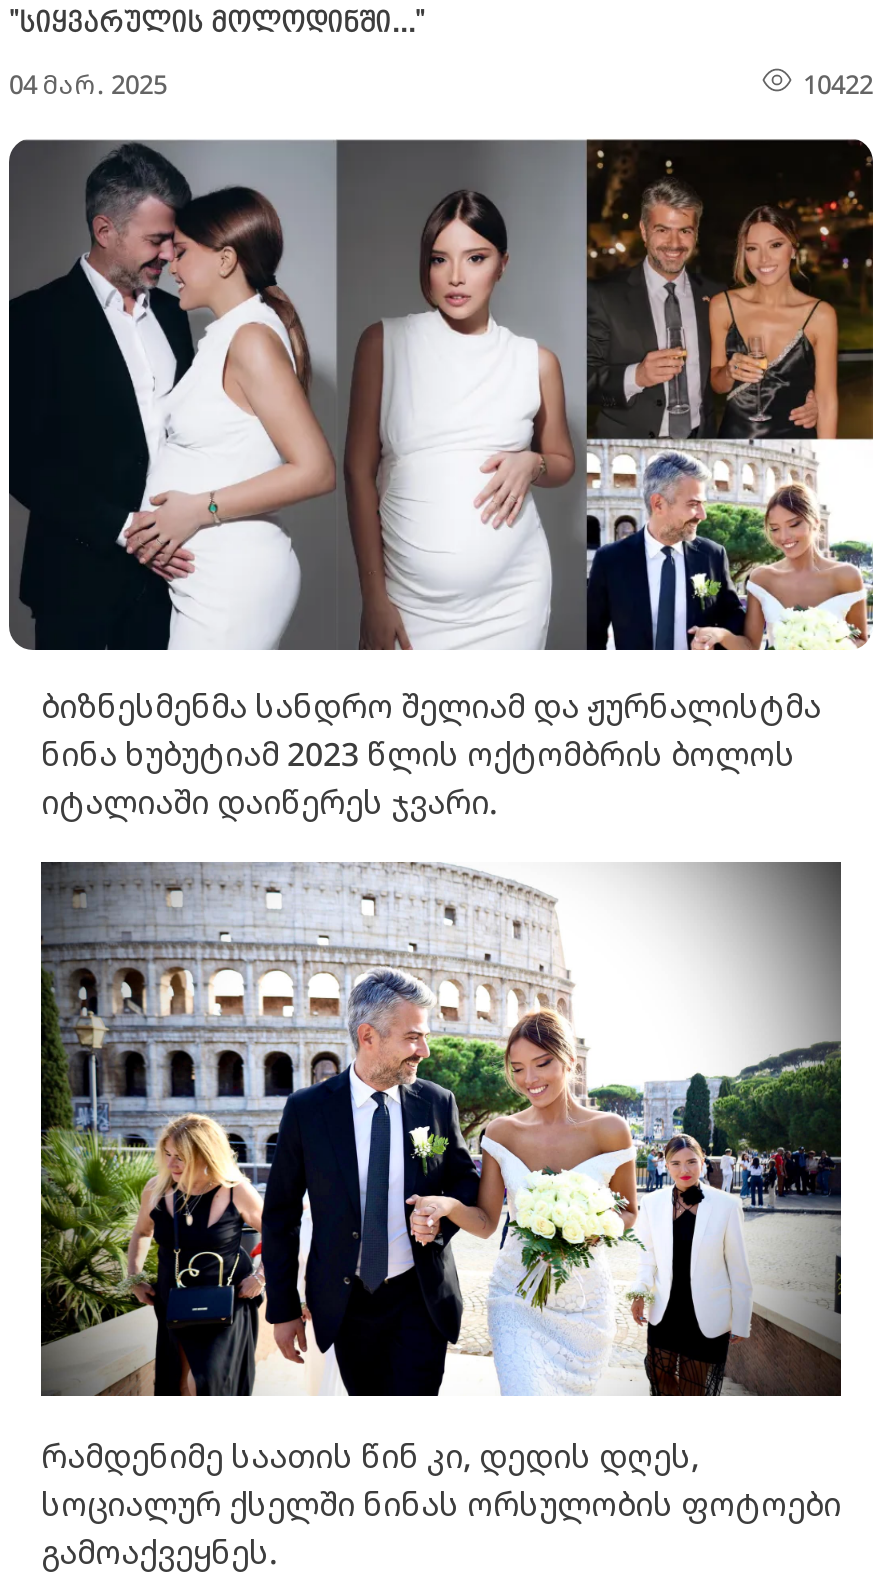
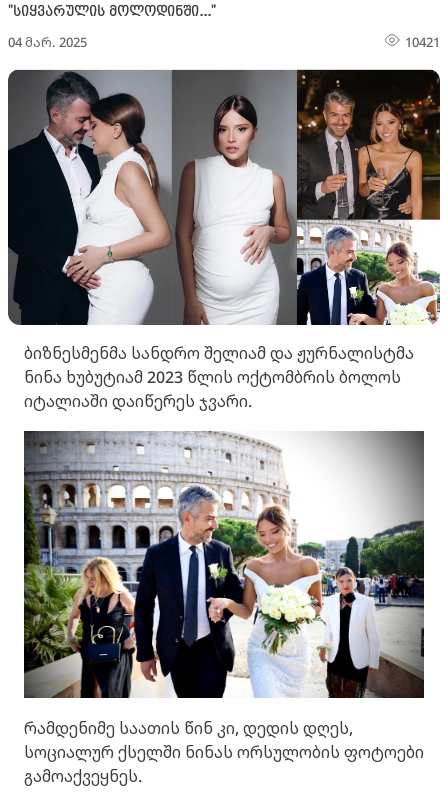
- 10422
+ 10421
